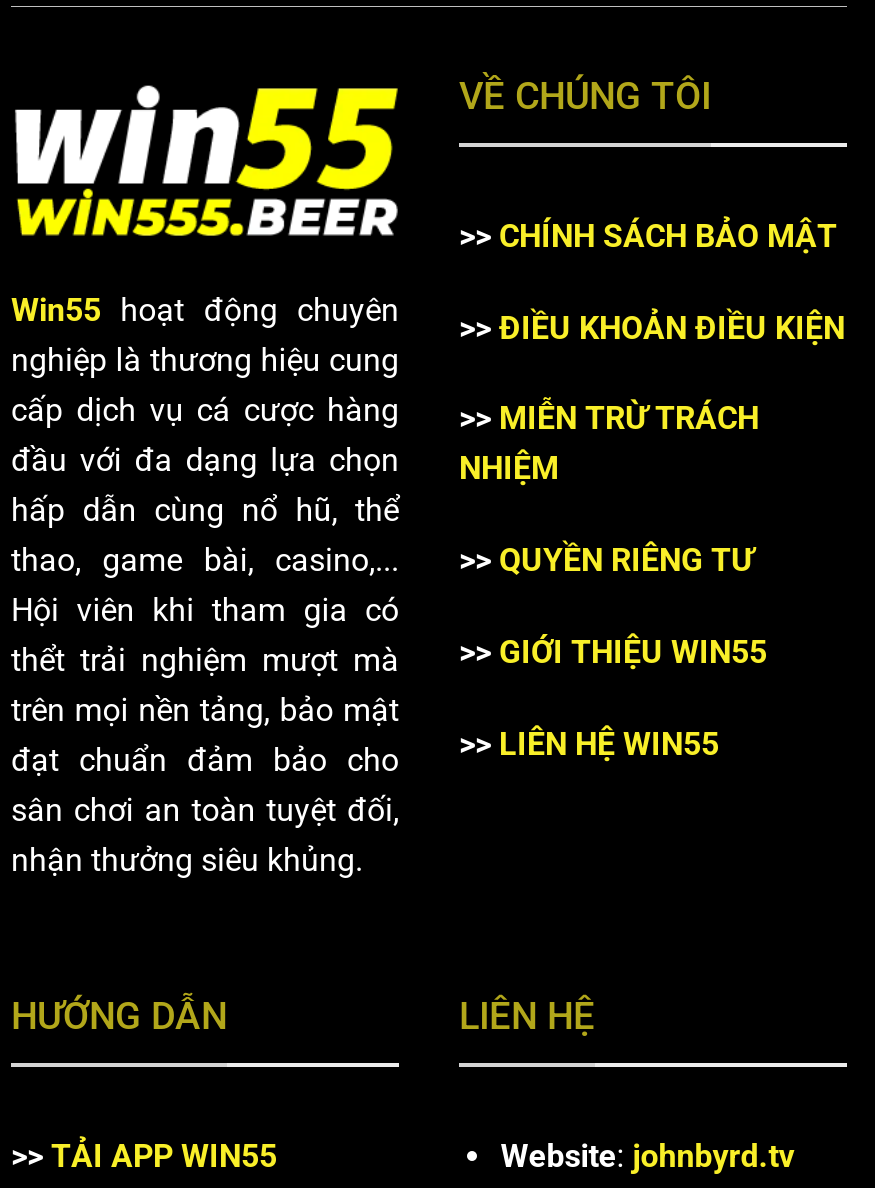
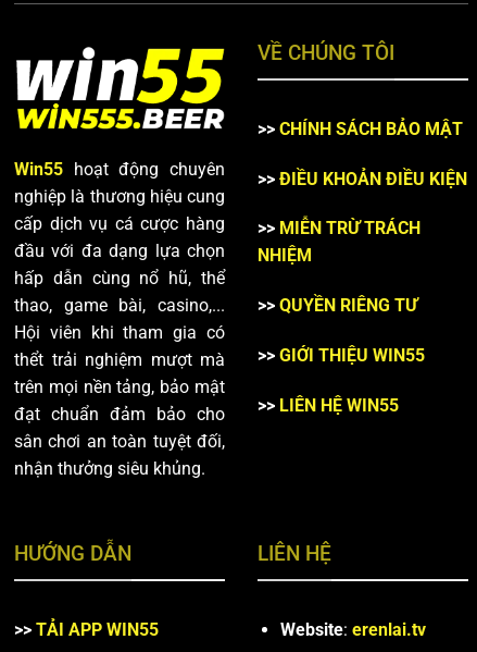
- Website: johnbyrd.tv
+ Website: erenlai.tv
